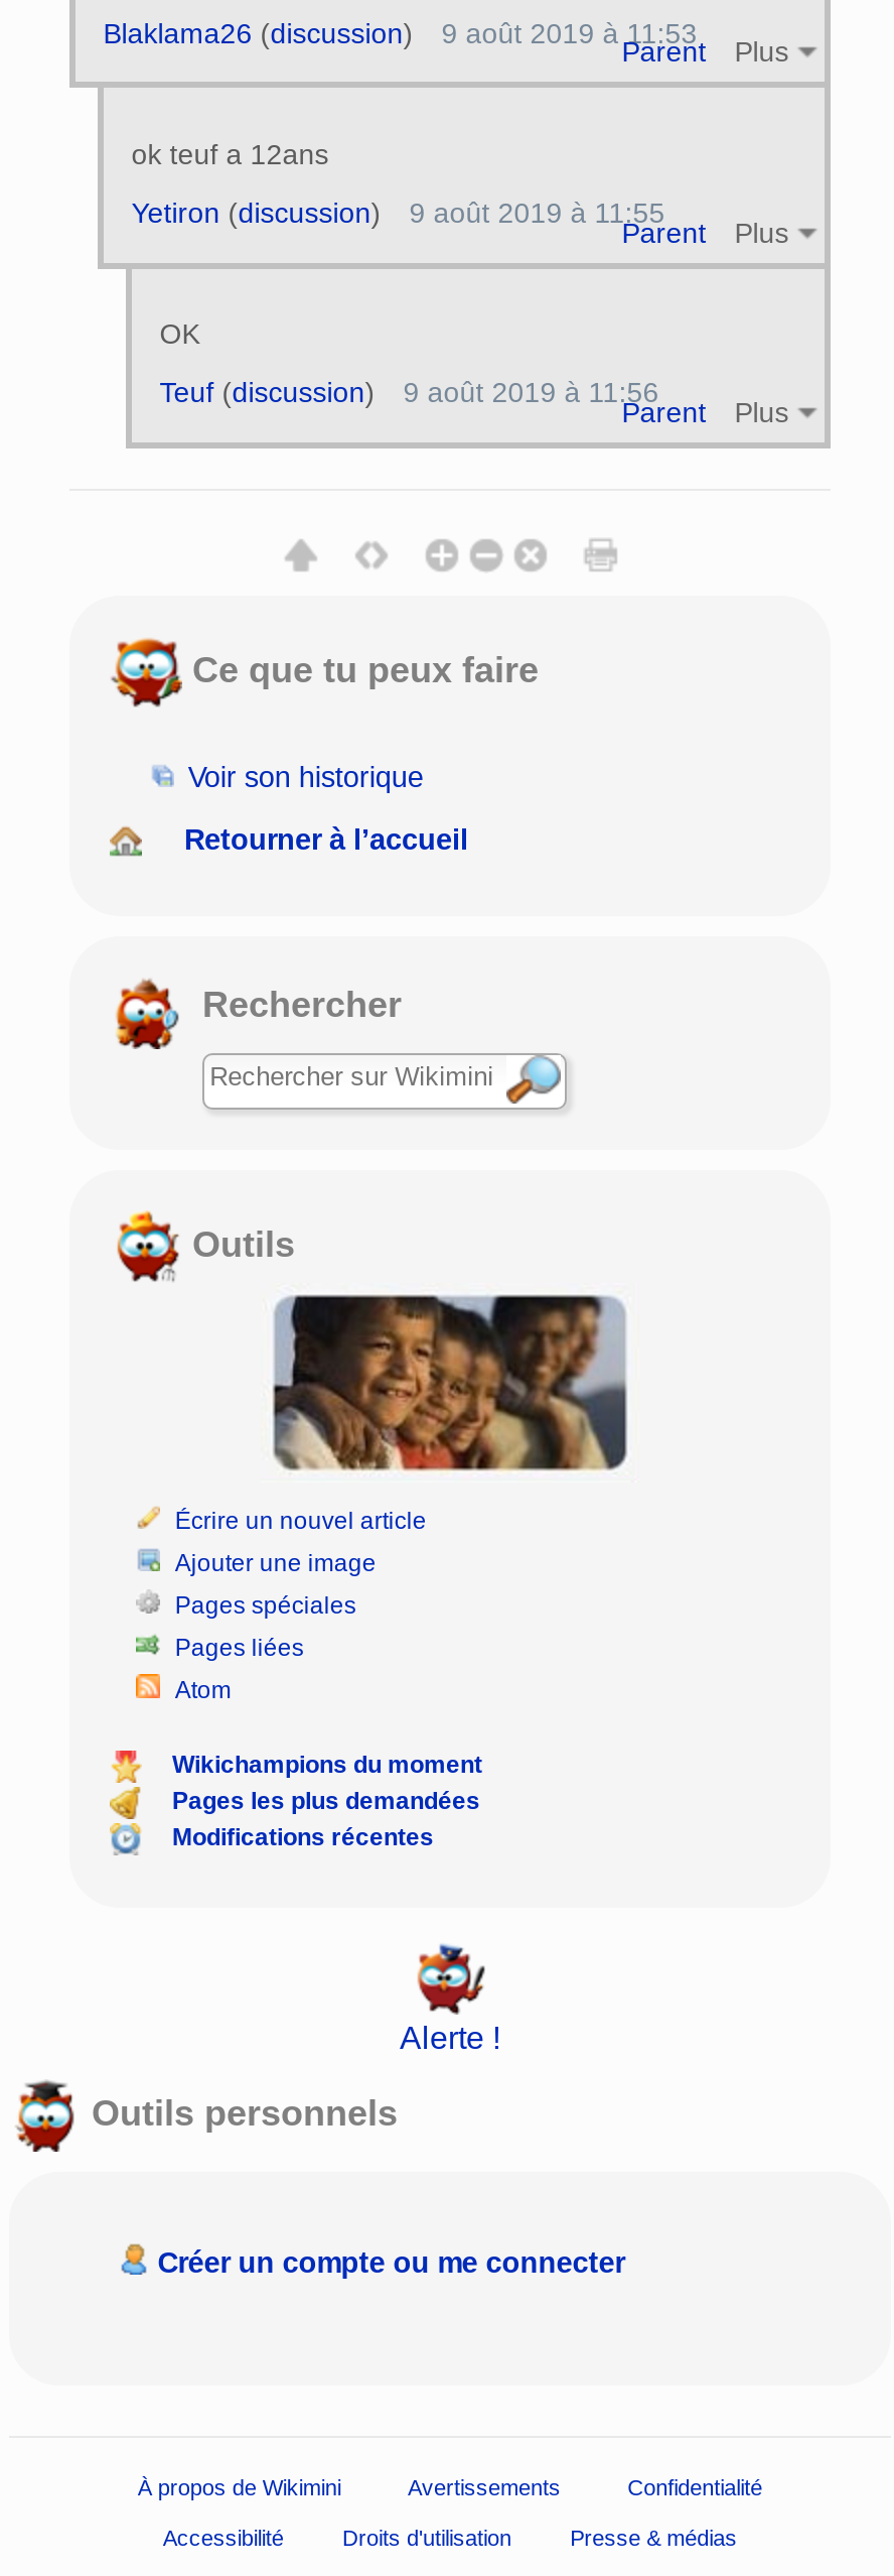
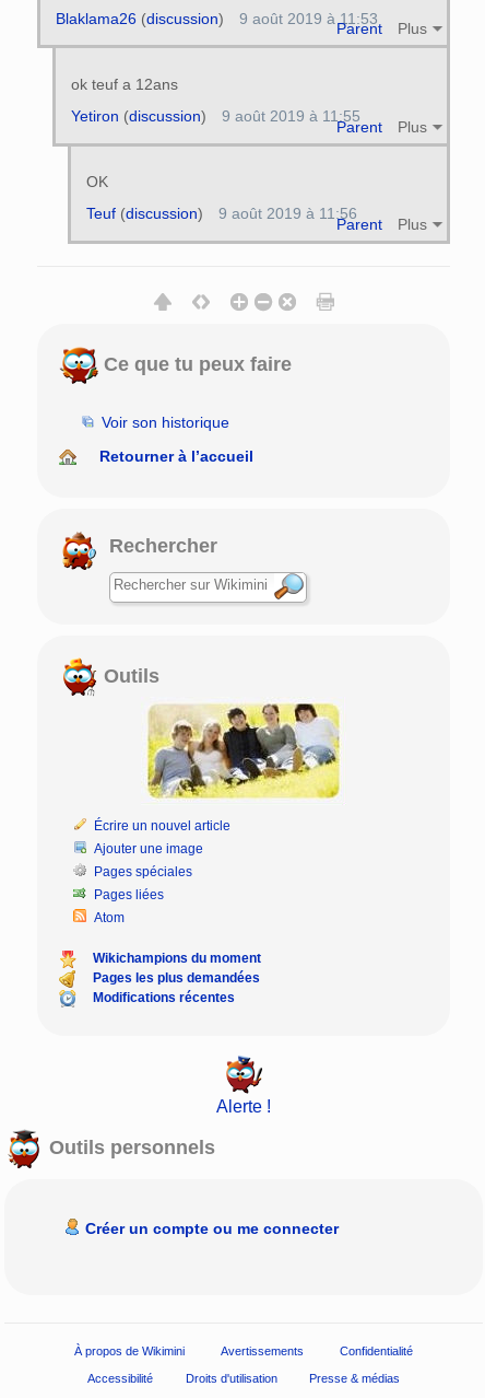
- [image]
+ [image]
